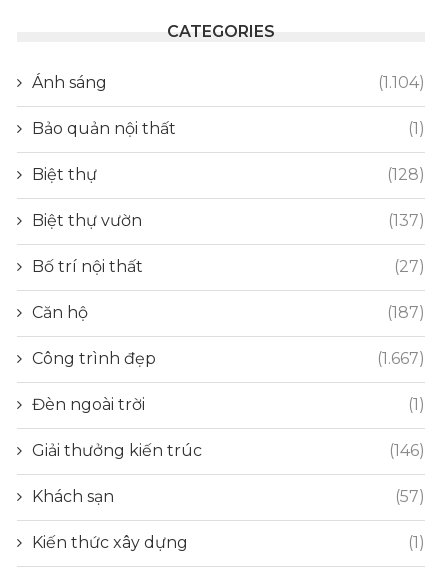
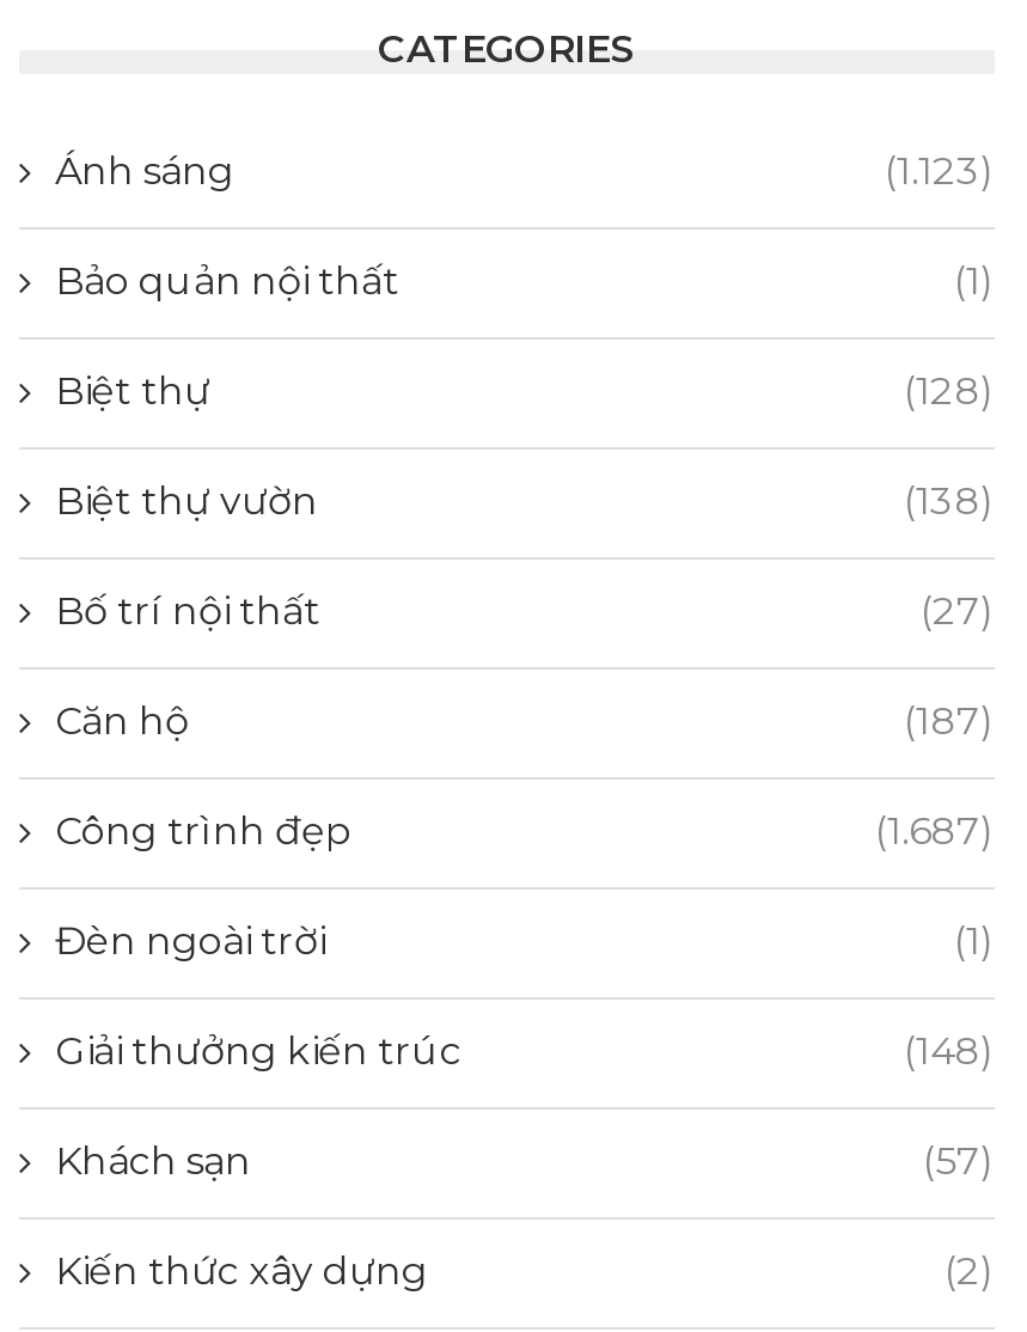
- (1.104)
+ (1.123)

- (137)
+ (138)

- (1.667)
+ (1.687)

- (146)
+ (148)

- (1)
+ (2)
